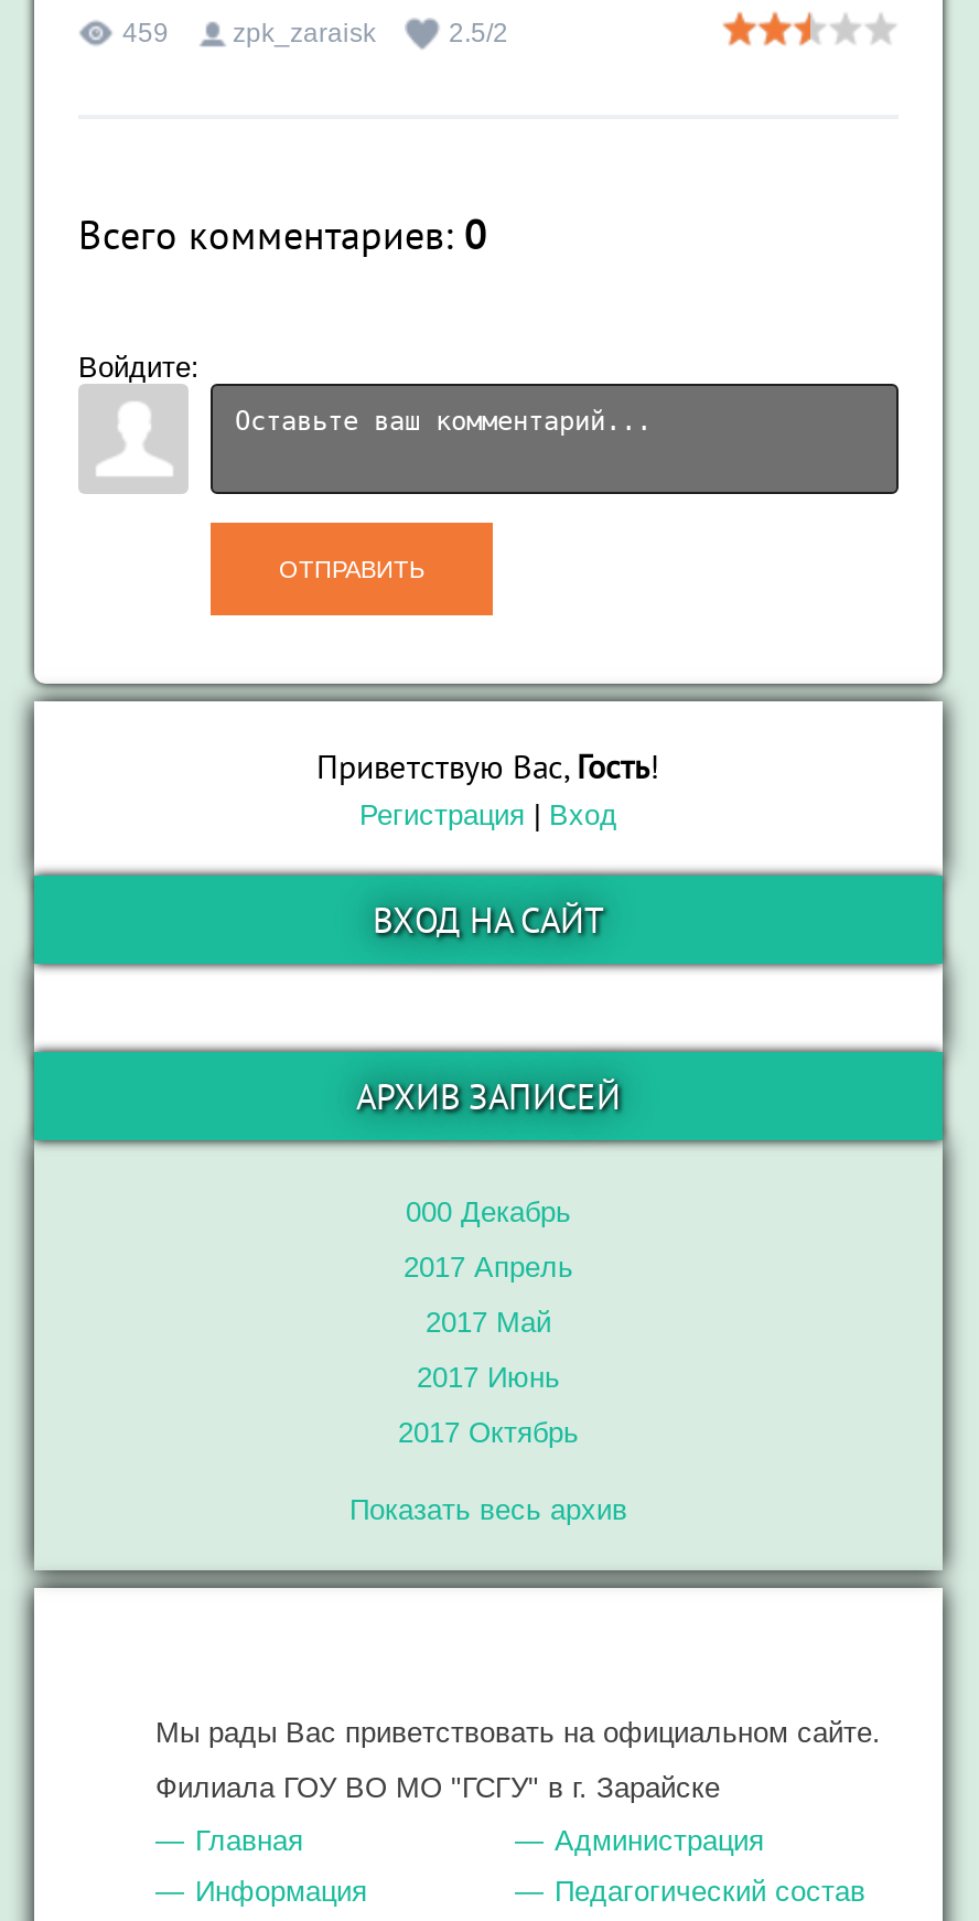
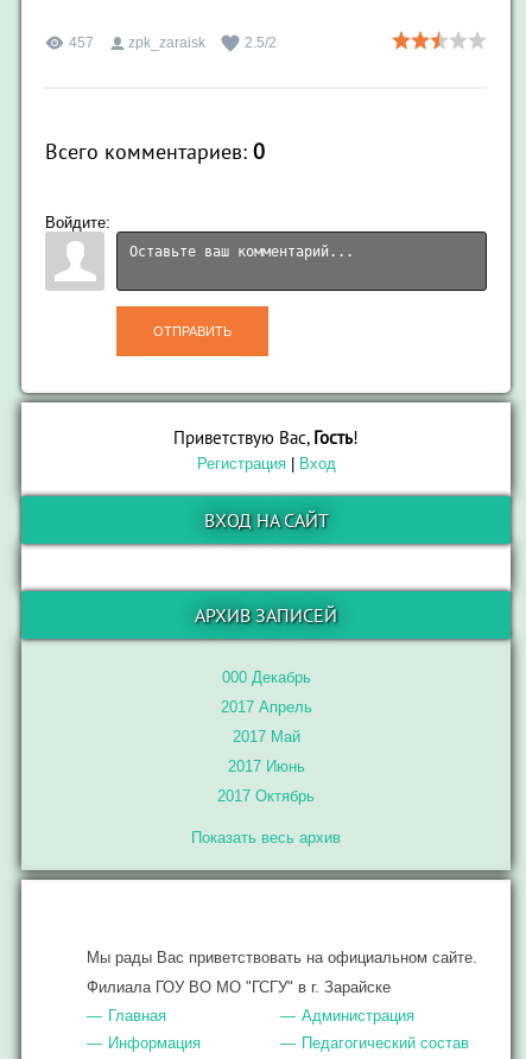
- 459
+ 457
